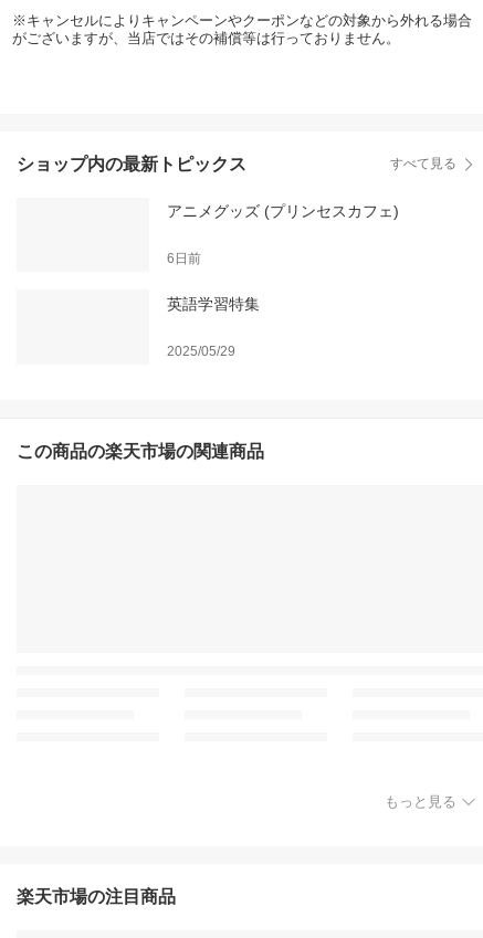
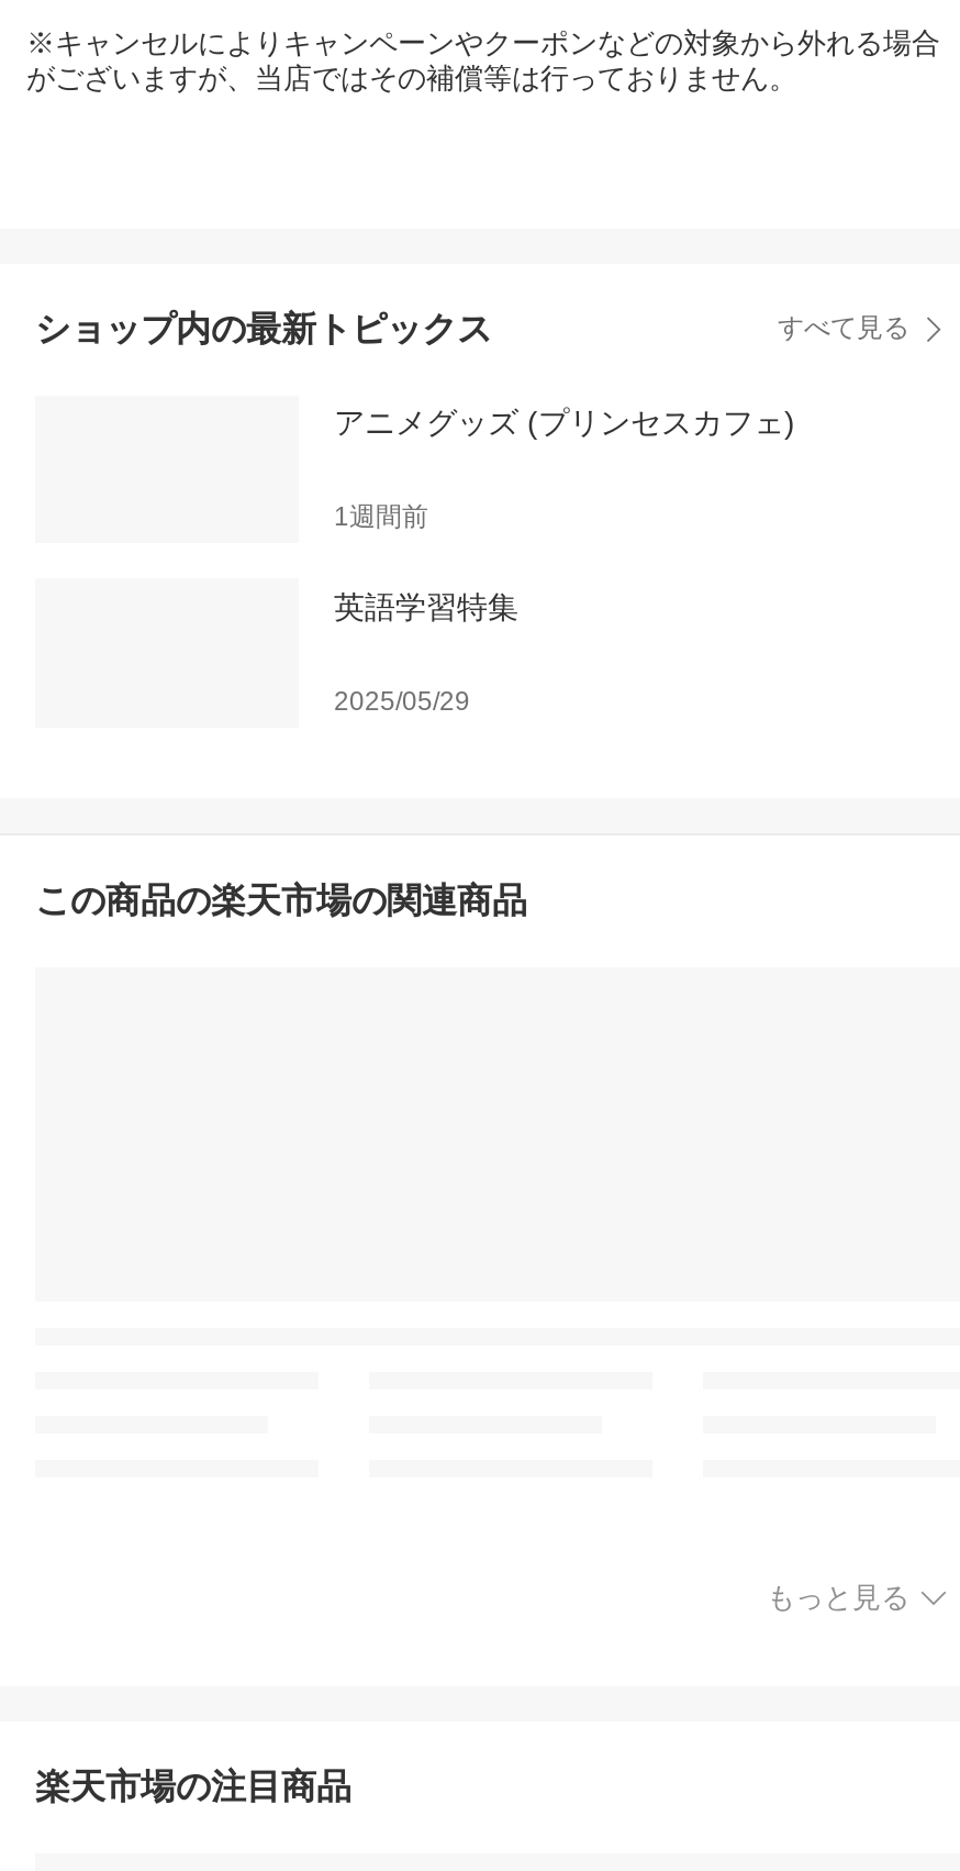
- 6日前
+ 1週間前
